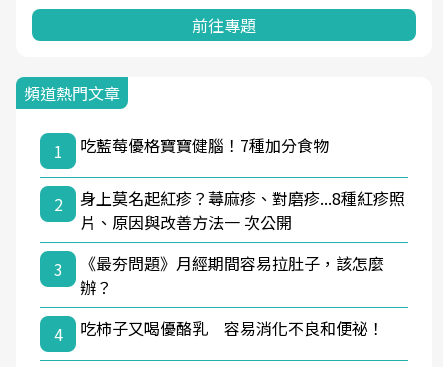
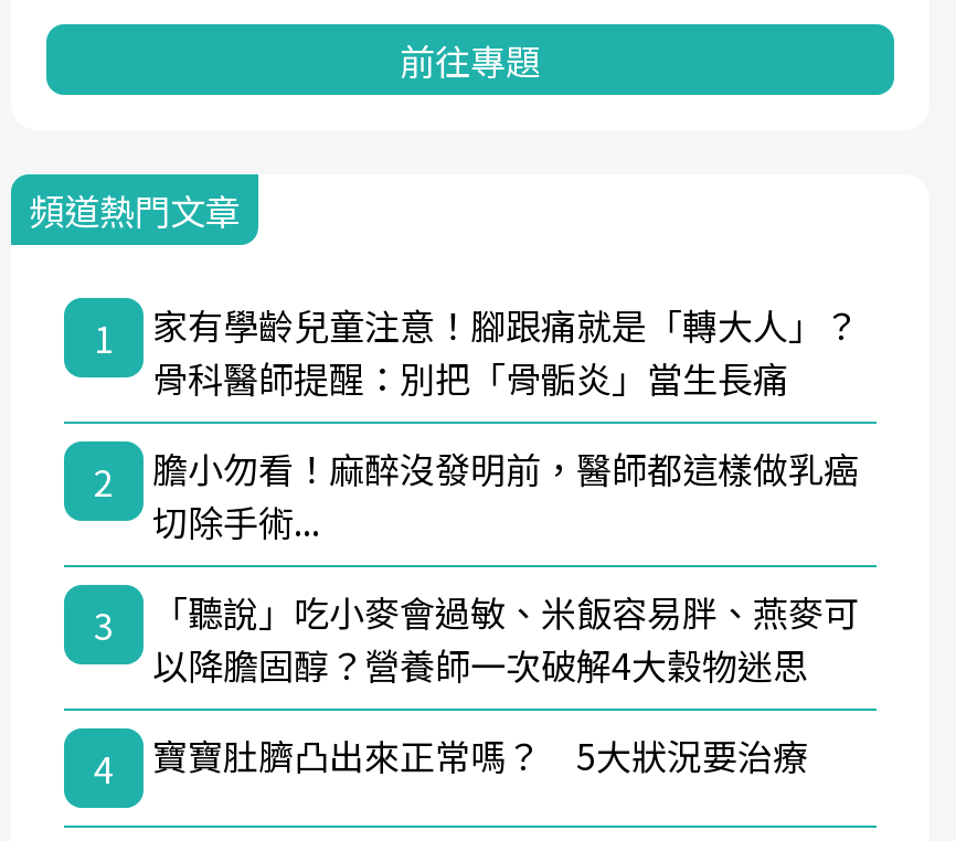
- 吃藍莓優格寶寶健腦！7種加分食物
+ 家有學齡兒童注意！腳跟痛就是「轉大人」？
+ 骨科醫師提醒：別把「骨骺炎」當生長痛

- 身上莫名起紅疹？蕁麻疹、對磨疹...8種紅疹照
- 片、原因與改善方法一 次公開
+ 膽小勿看！麻醉沒發明前，醫師都這樣做乳癌
+ 切除手術...

- 《最夯問題》月經期間容易拉肚子，該怎麼
- 辦？
+ 「聽說」吃小麥會過敏、米飯容易胖、燕麥可
+ 以降膽固醇？營養師一次破解4大穀物迷思

- 吃柿子又喝優酪乳 容易消化不良和便祕！
+ 寶寶肚臍凸出來正常嗎？ 5大狀況要治療
